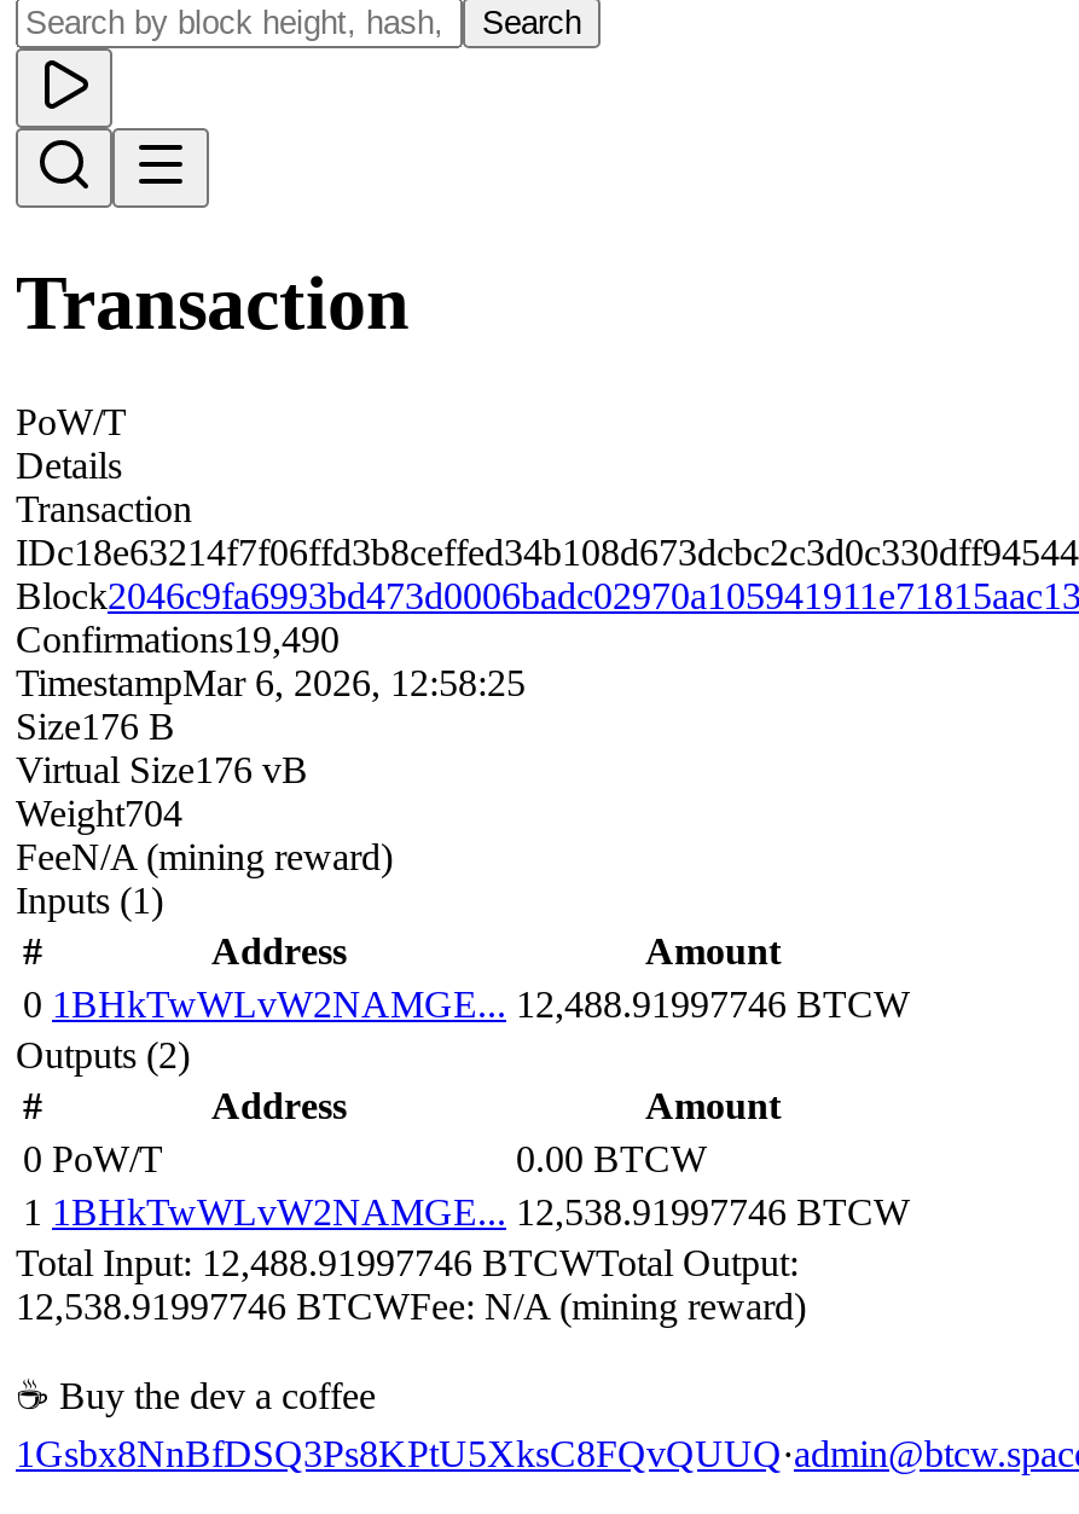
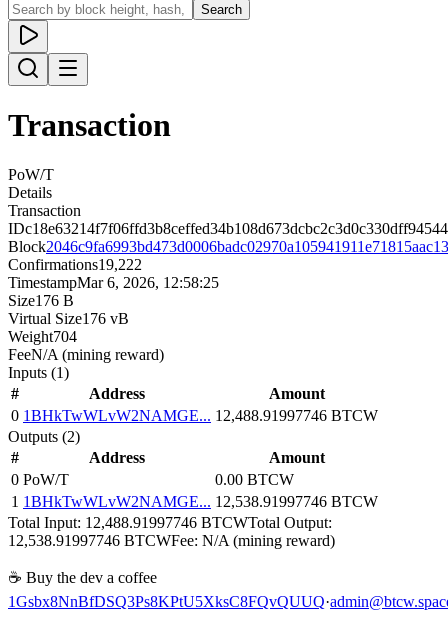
- Confirmations19,490
+ Confirmations19,222
